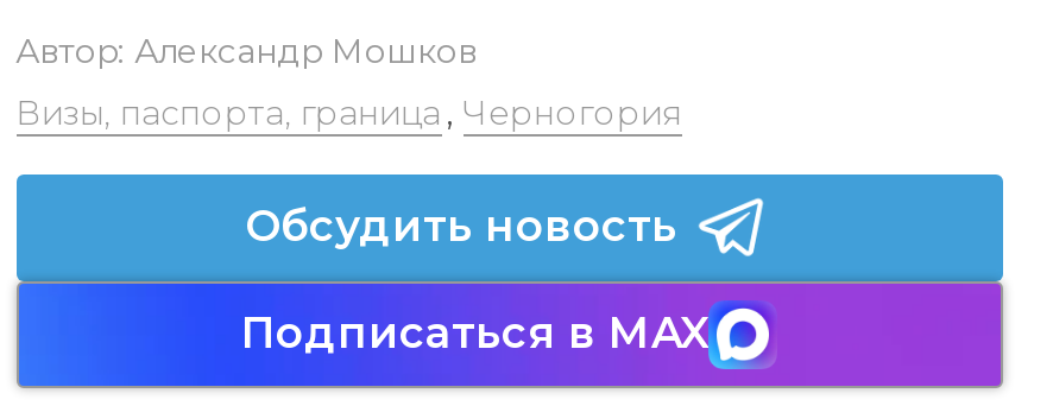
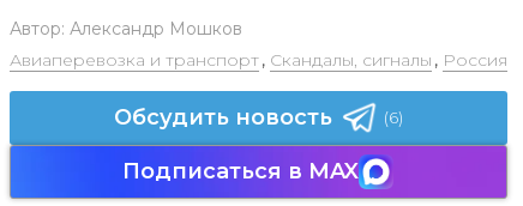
- Визы, паспорта, граница , Черногория
+ Авиаперевозка и транспорт , Скандалы, сигналы , Россия

+ (6)
